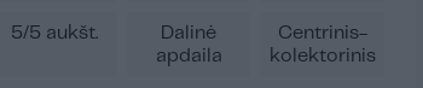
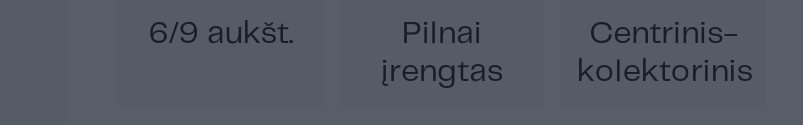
- 5/5 aukšt.
- Dalinė
- apdaila
+ 6/9 aukšt.
+ Pilnai
+ įrengtas
